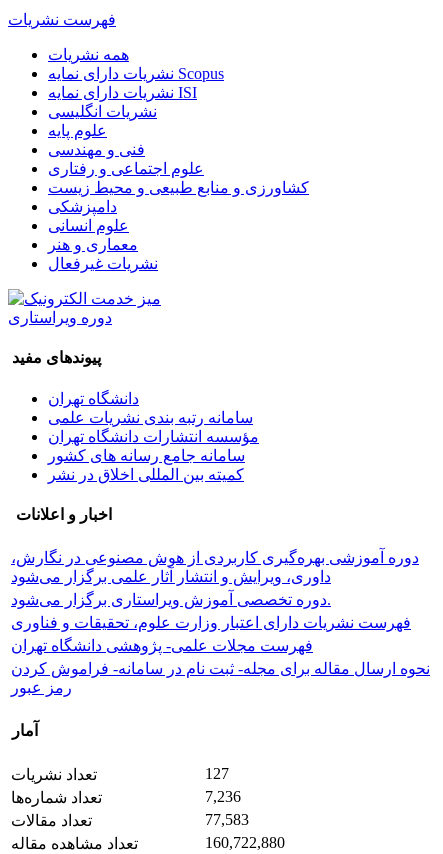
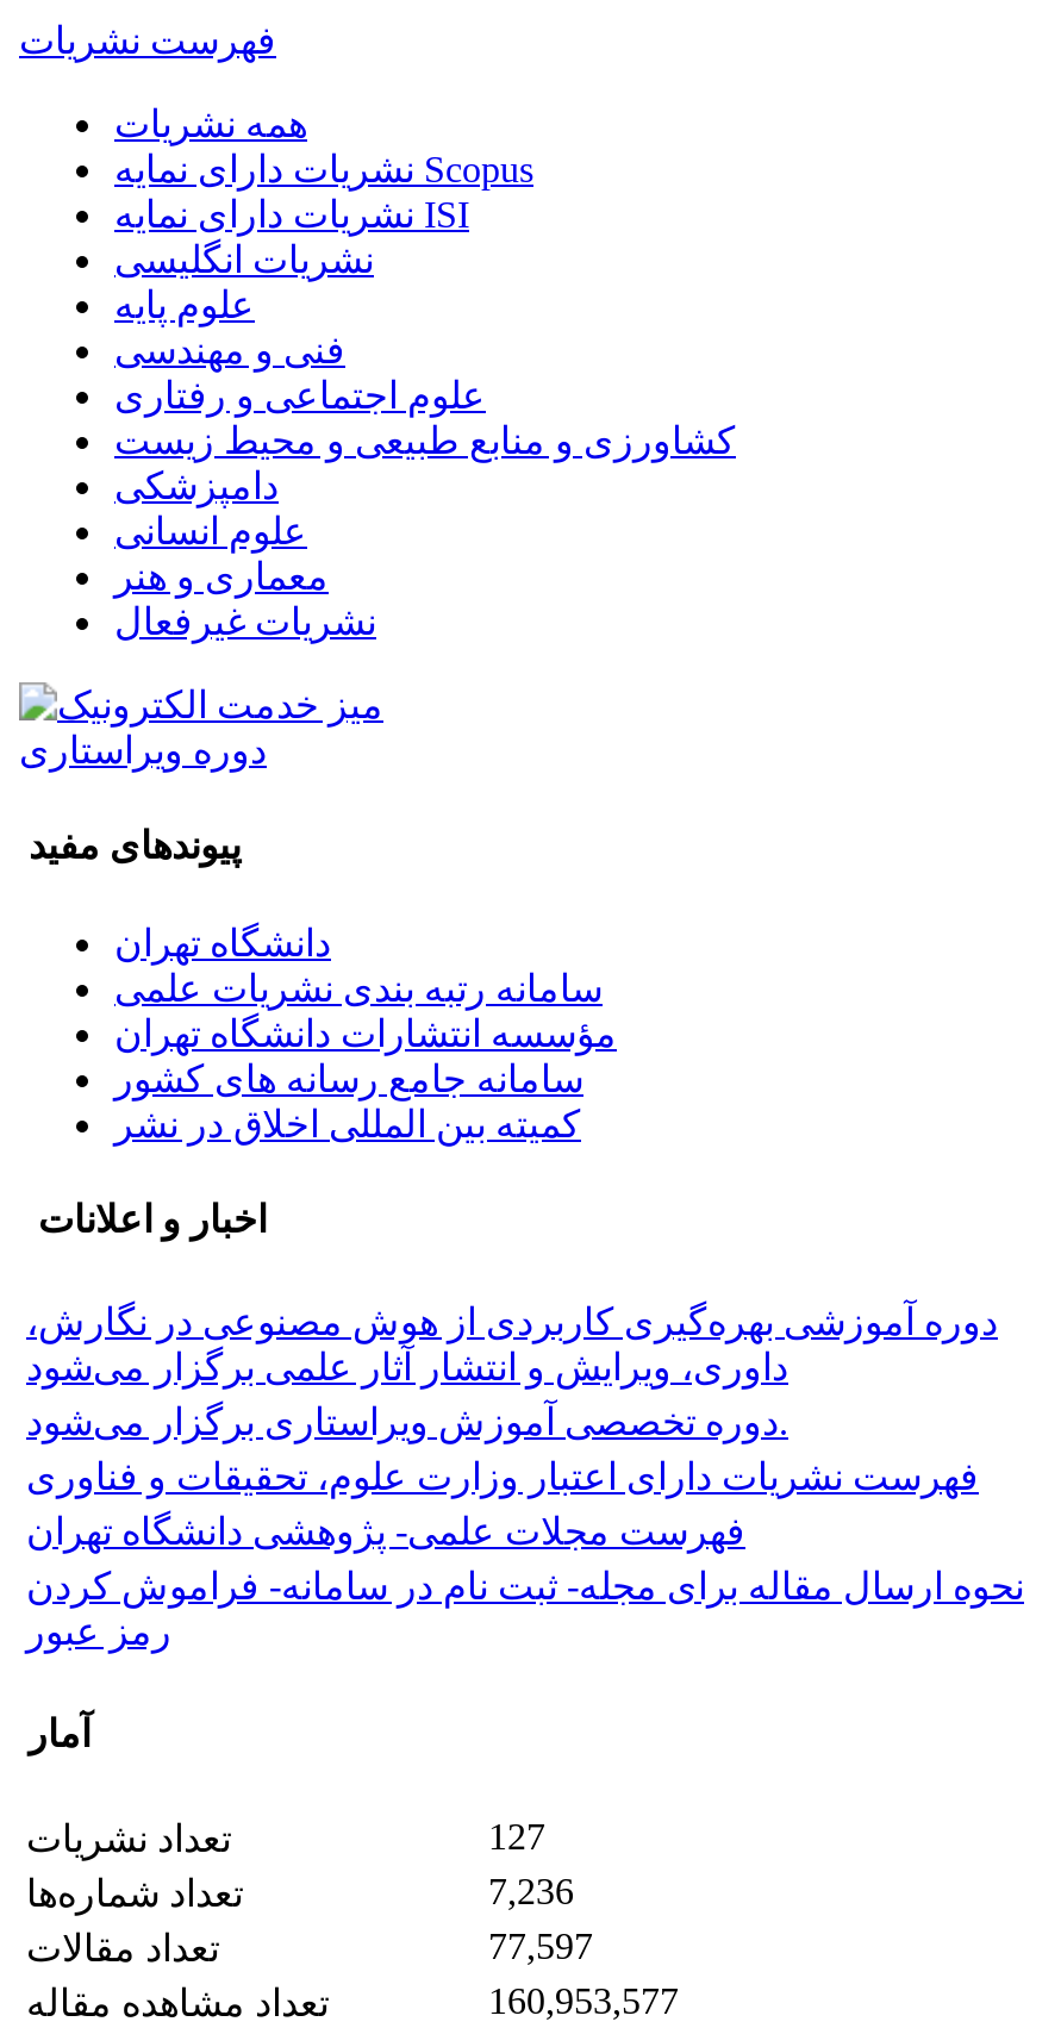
- 77,583
+ 77,597

- 160,722,880
+ 160,953,577
